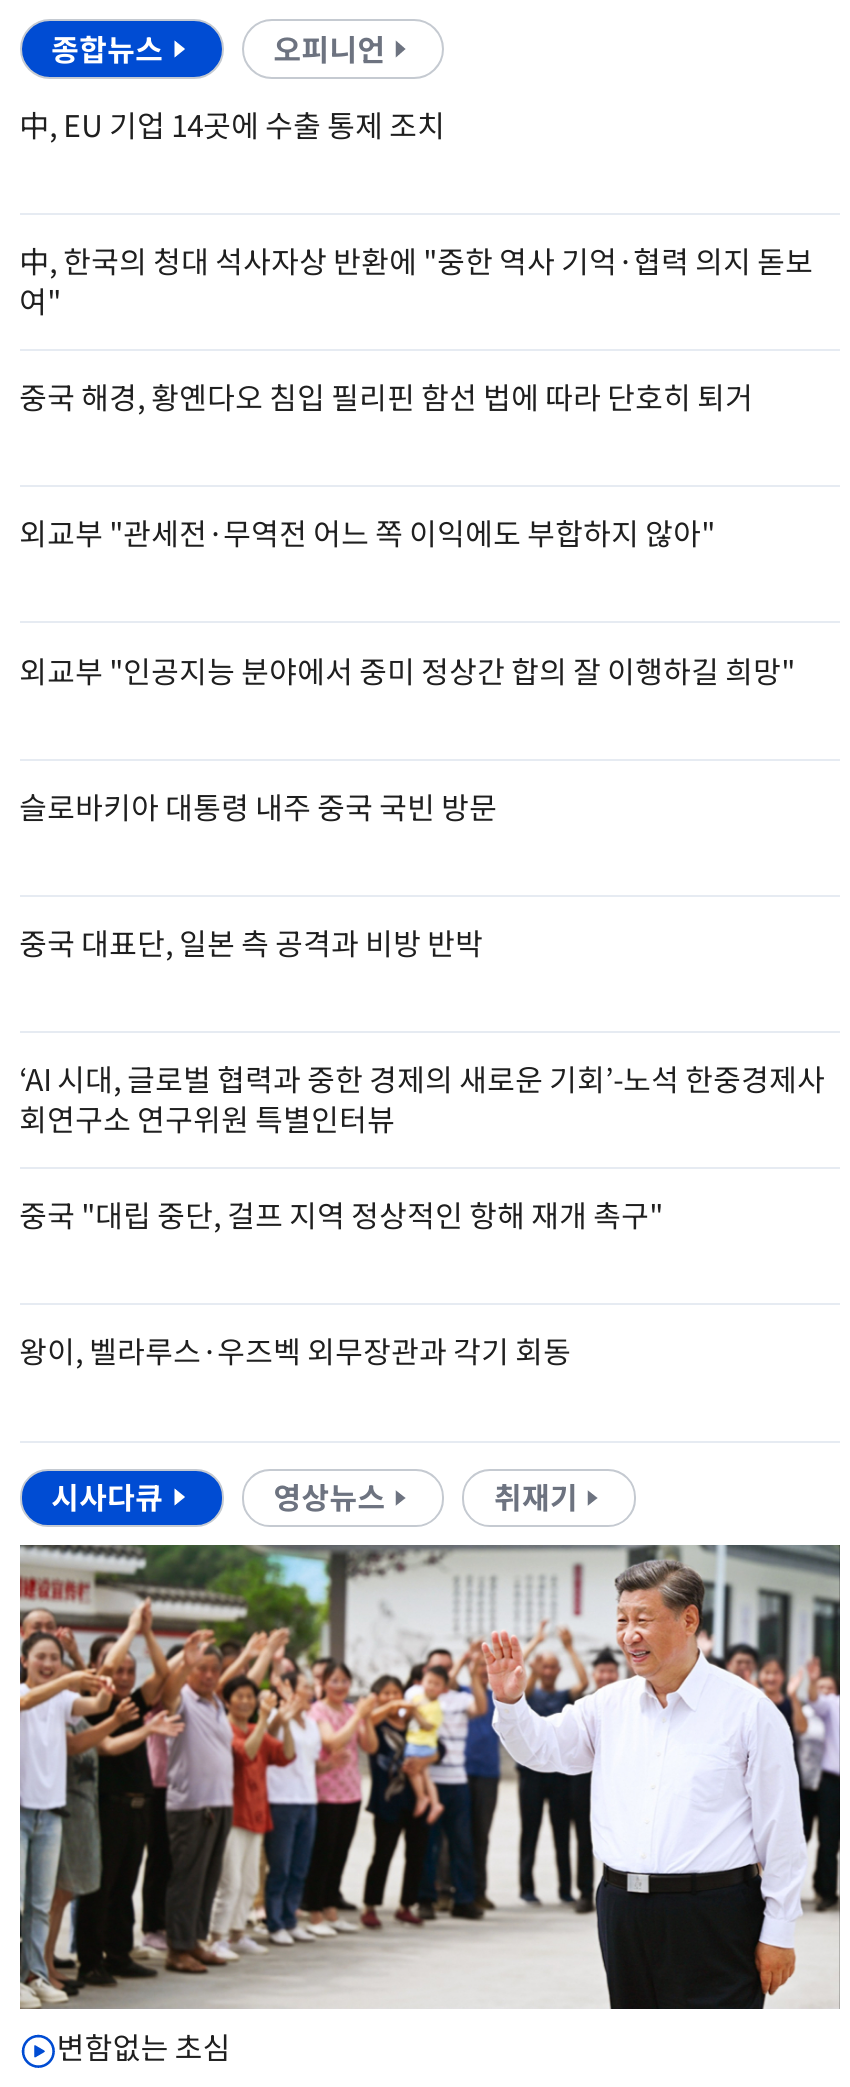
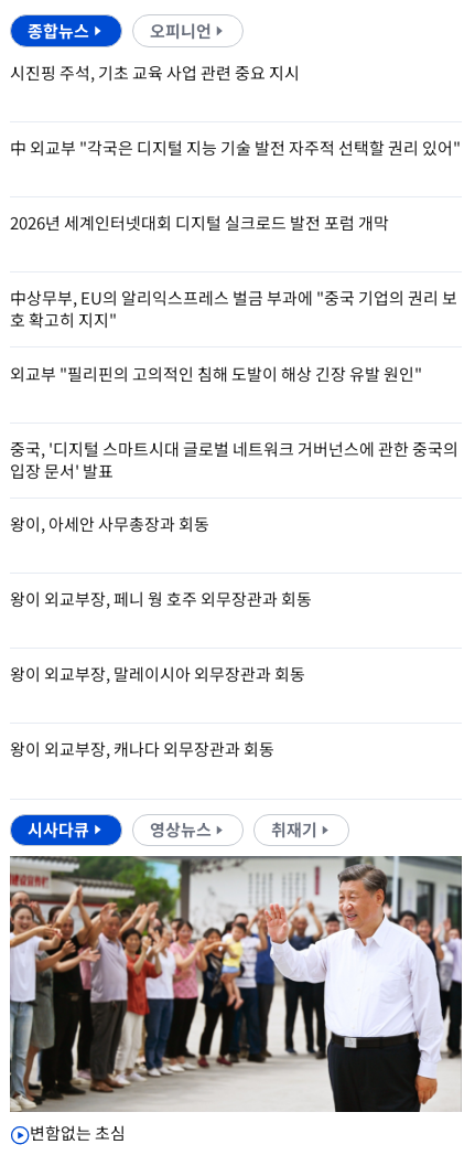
- 中, EU 기업 14곳에 수출 통제 조치
+ 시진핑 주석, 기초 교육 사업 관련 중요 지시

- 中, 한국의 청대 석사자상 반환에 "중한 역사 기억·협력 의지 돋보
- 여"
+ 中 외교부 "각국은 디지털 지능 기술 발전 자주적 선택할 권리 있어"

- 중국 해경, 황옌다오 침입 필리핀 함선 법에 따라 단호히 퇴거
+ 2026년 세계인터넷대회 디지털 실크로드 발전 포럼 개막

- 외교부 "관세전·무역전 어느 쪽 이익에도 부합하지 않아"
+ 中상무부, EU의 알리익스프레스 벌금 부과에 "중국 기업의 권리 보
+ 호 확고히 지지"

- 외교부 "인공지능 분야에서 중미 정상간 합의 잘 이행하길 희망"
+ 외교부 "필리핀의 고의적인 침해 도발이 해상 긴장 유발 원인"

- 슬로바키아 대통령 내주 중국 국빈 방문
+ 중국, '디지털 스마트시대 글로벌 네트워크 거버넌스에 관한 중국의
+ 입장 문서' 발표

- 중국 대표단, 일본 측 공격과 비방 반박
+ 왕이, 아세안 사무총장과 회동

- ‘AI 시대, 글로벌 협력과 중한 경제의 새로운 기회’-노석 한중경제사
- 회연구소 연구위원 특별인터뷰
+ 왕이 외교부장, 페니 웡 호주 외무장관과 회동

- 중국 "대립 중단, 걸프 지역 정상적인 항해 재개 촉구"
+ 왕이 외교부장, 말레이시아 외무장관과 회동

- 왕이, 벨라루스·우즈벡 외무장관과 각기 회동
+ 왕이 외교부장, 캐나다 외무장관과 회동
